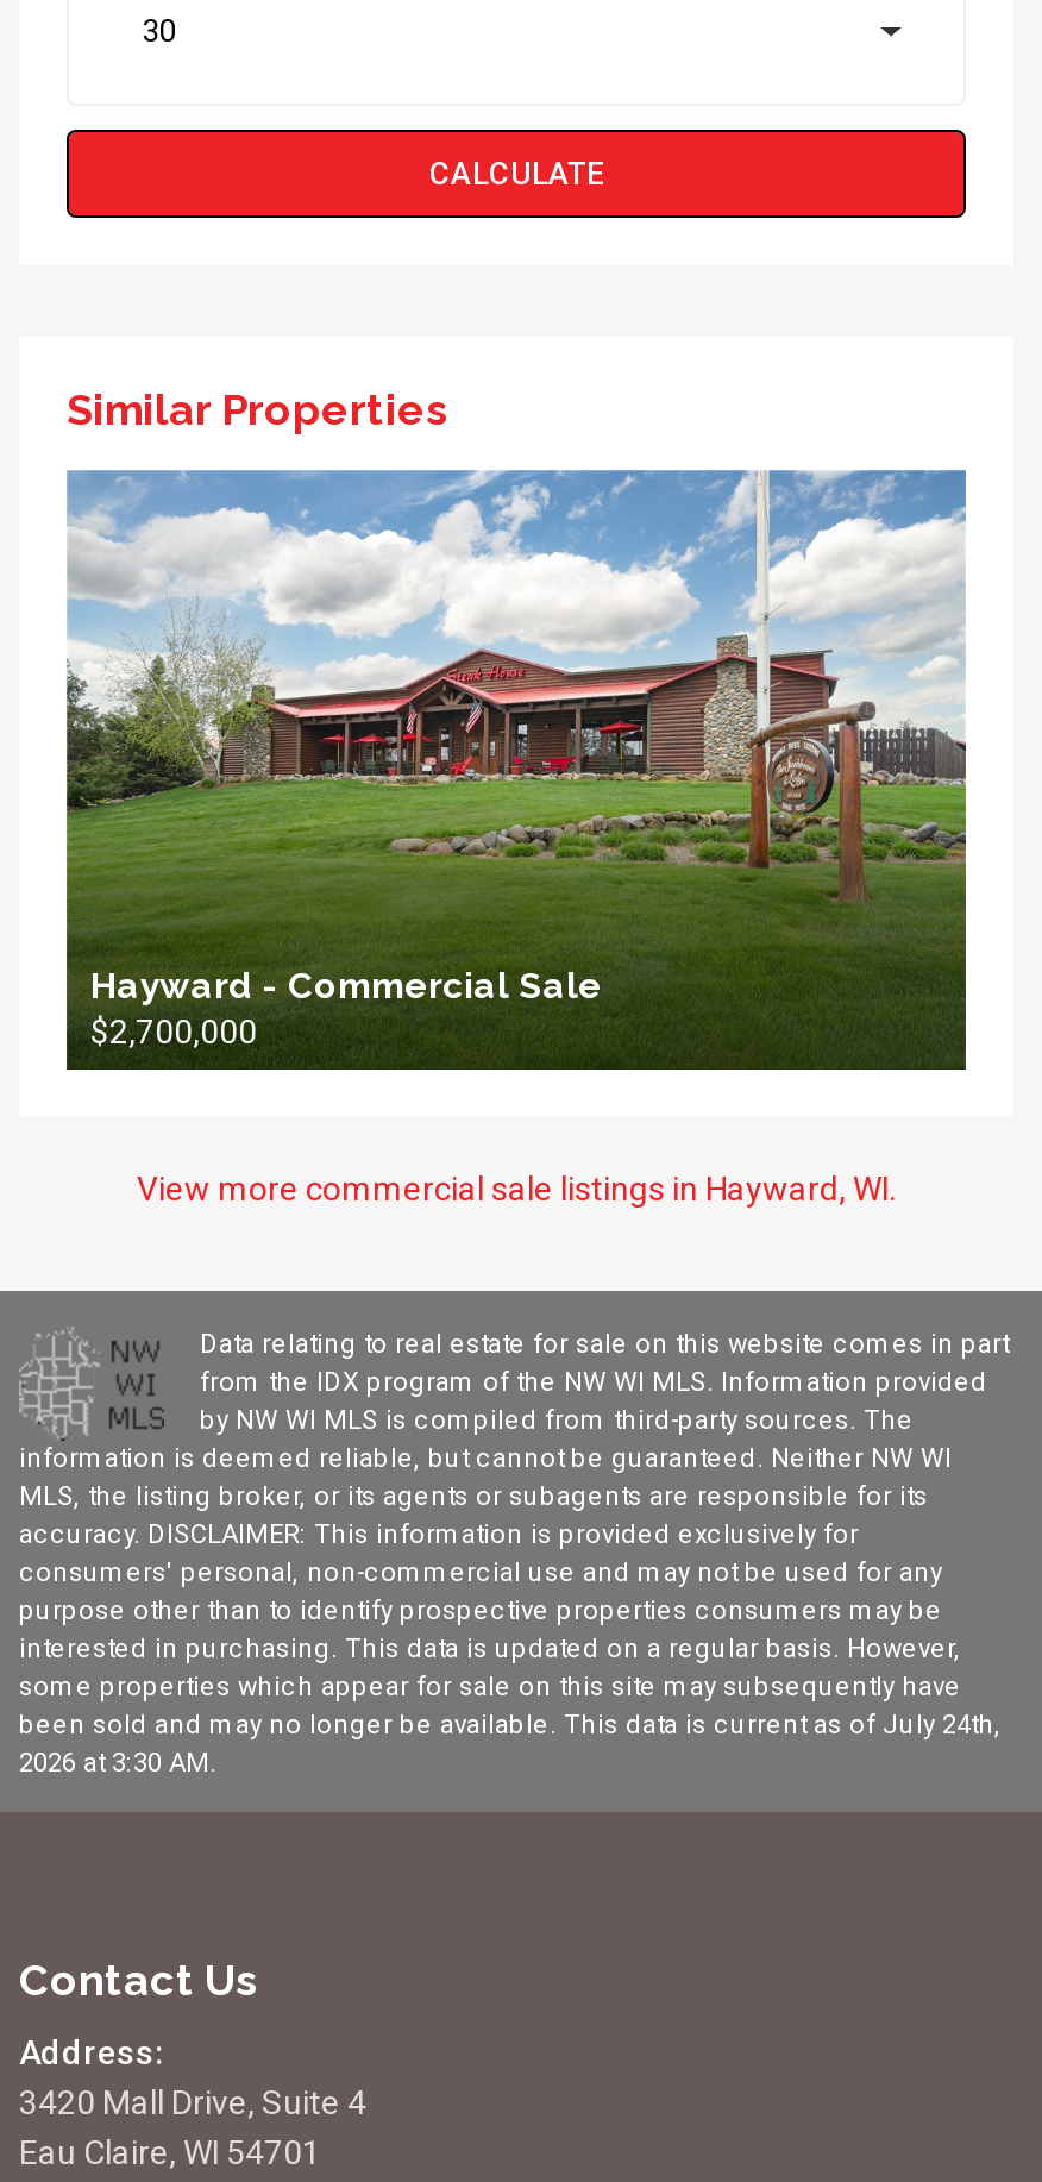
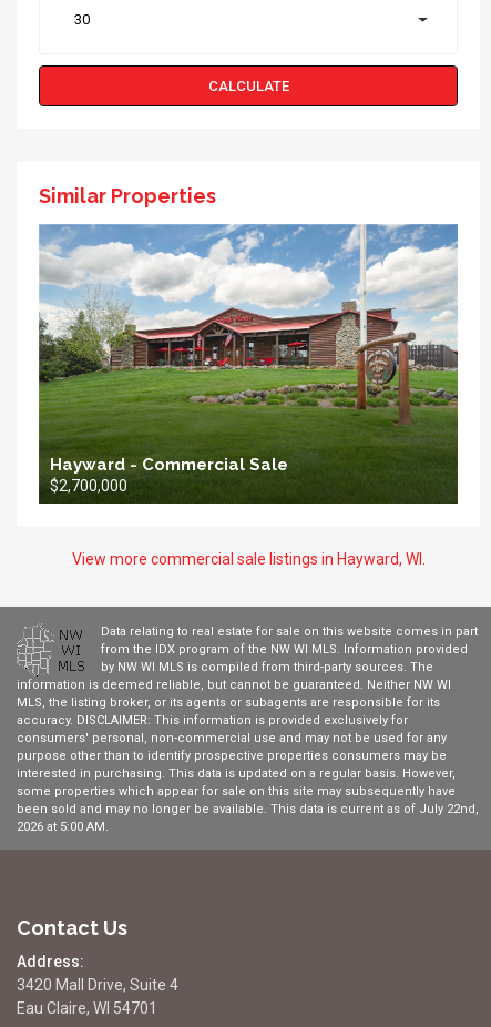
- been sold and may no longer be available. This data is current as of July 24th,
+ been sold and may no longer be available. This data is current as of July 22nd,

- 2026 at 3:30 AM.
+ 2026 at 5:00 AM.
